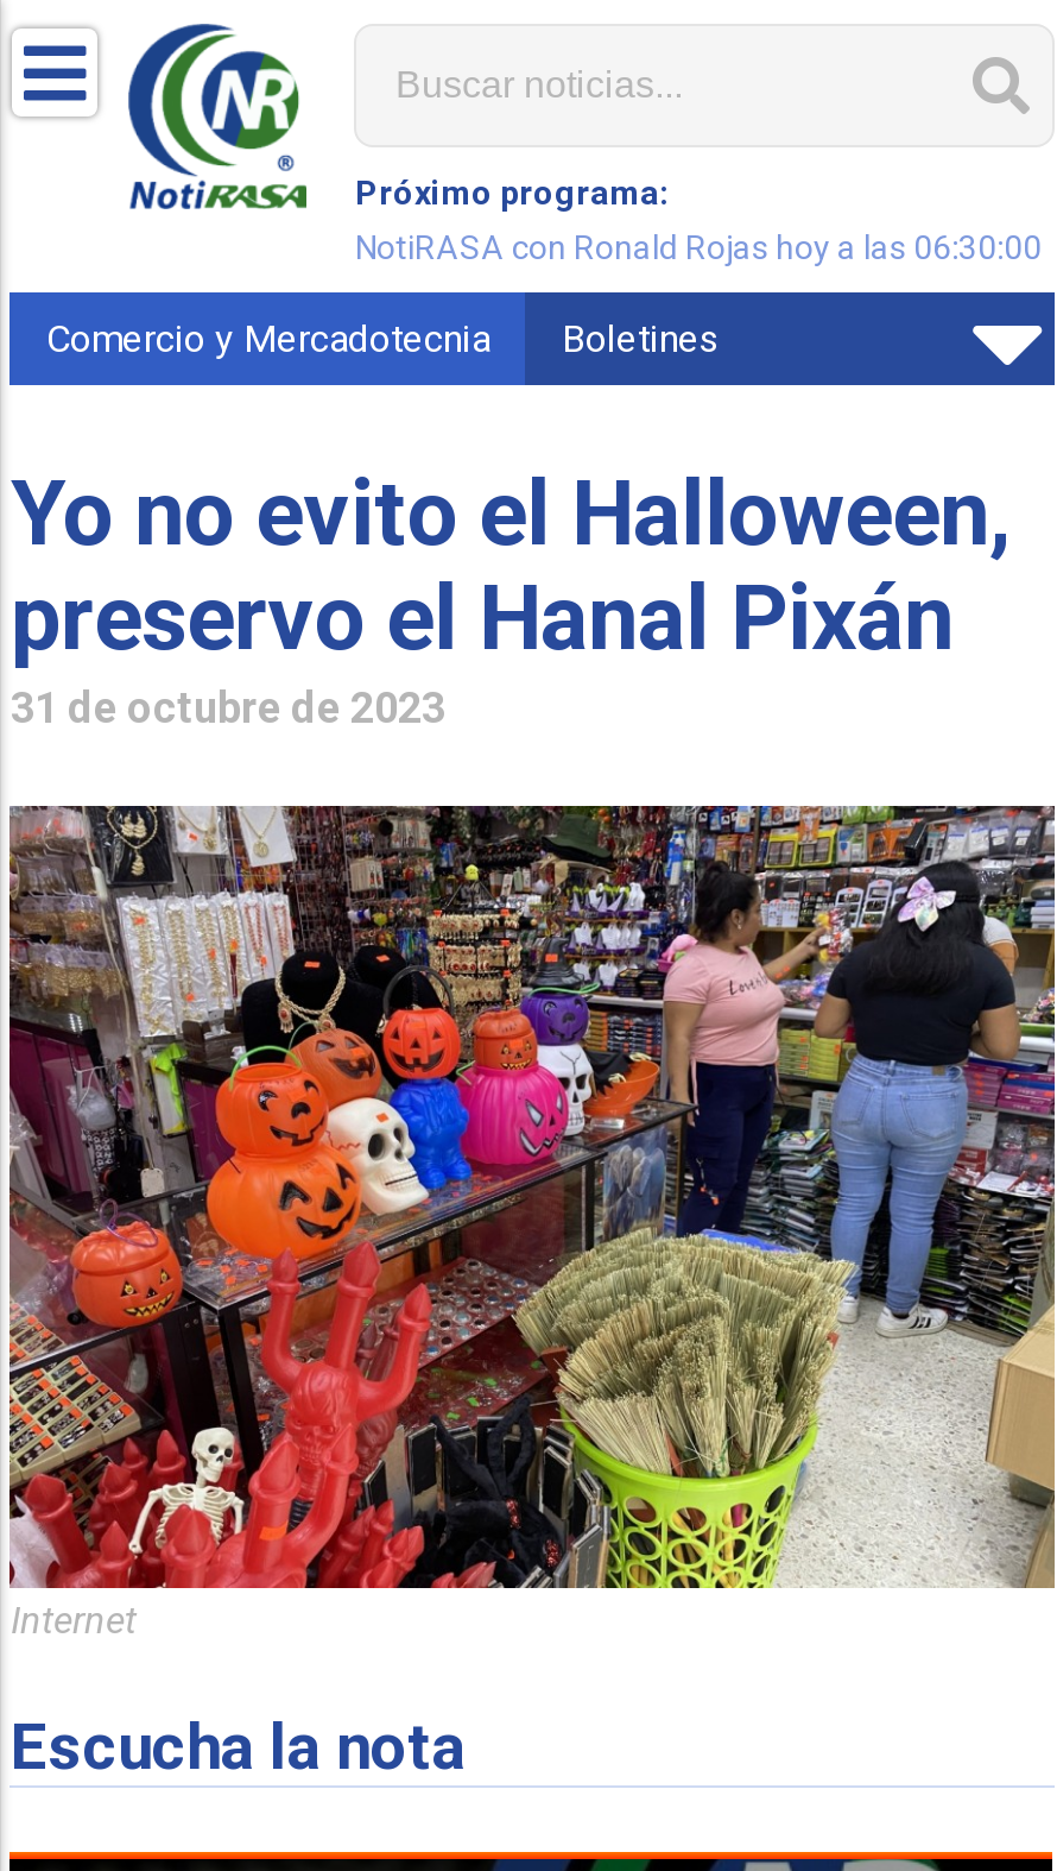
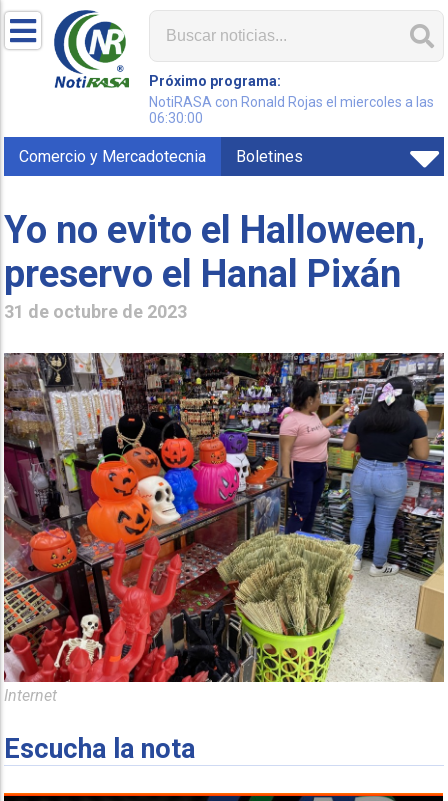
- NotiRASA con Ronald Rojas hoy a las 06:30:00
+ NotiRASA con Ronald Rojas el miercoles a las
+ 06:30:00
